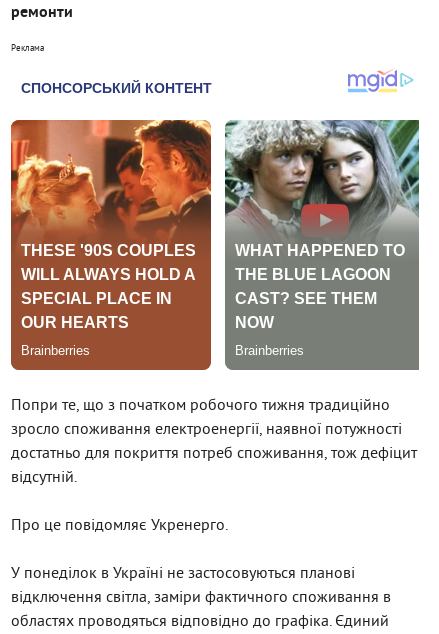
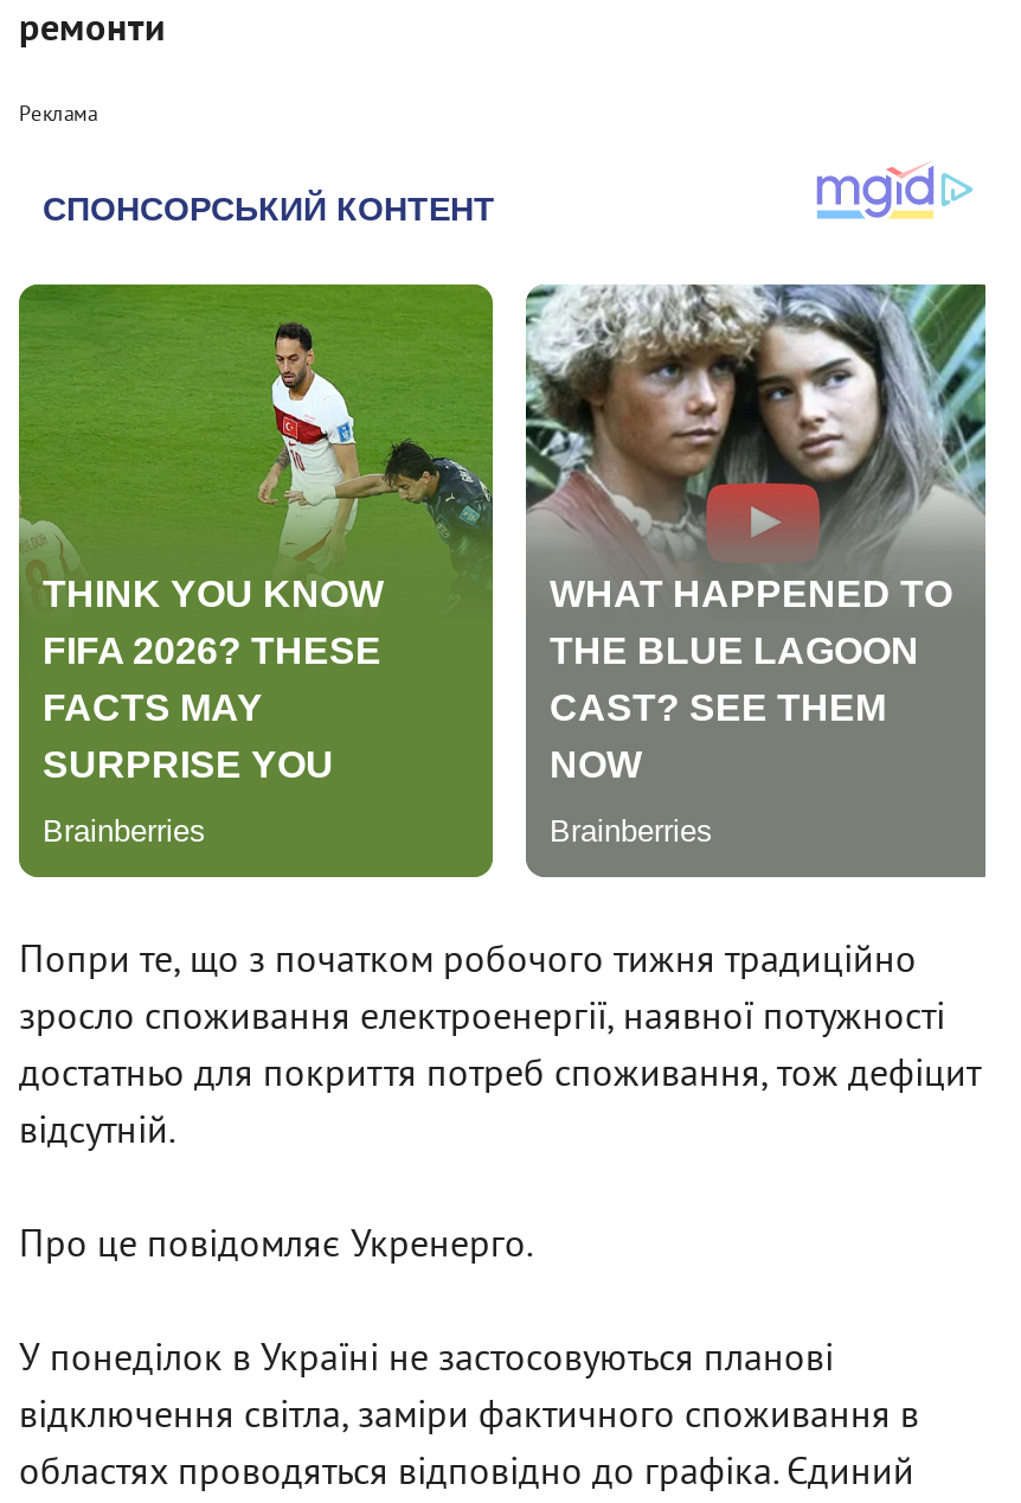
- [image]
+ [image]
